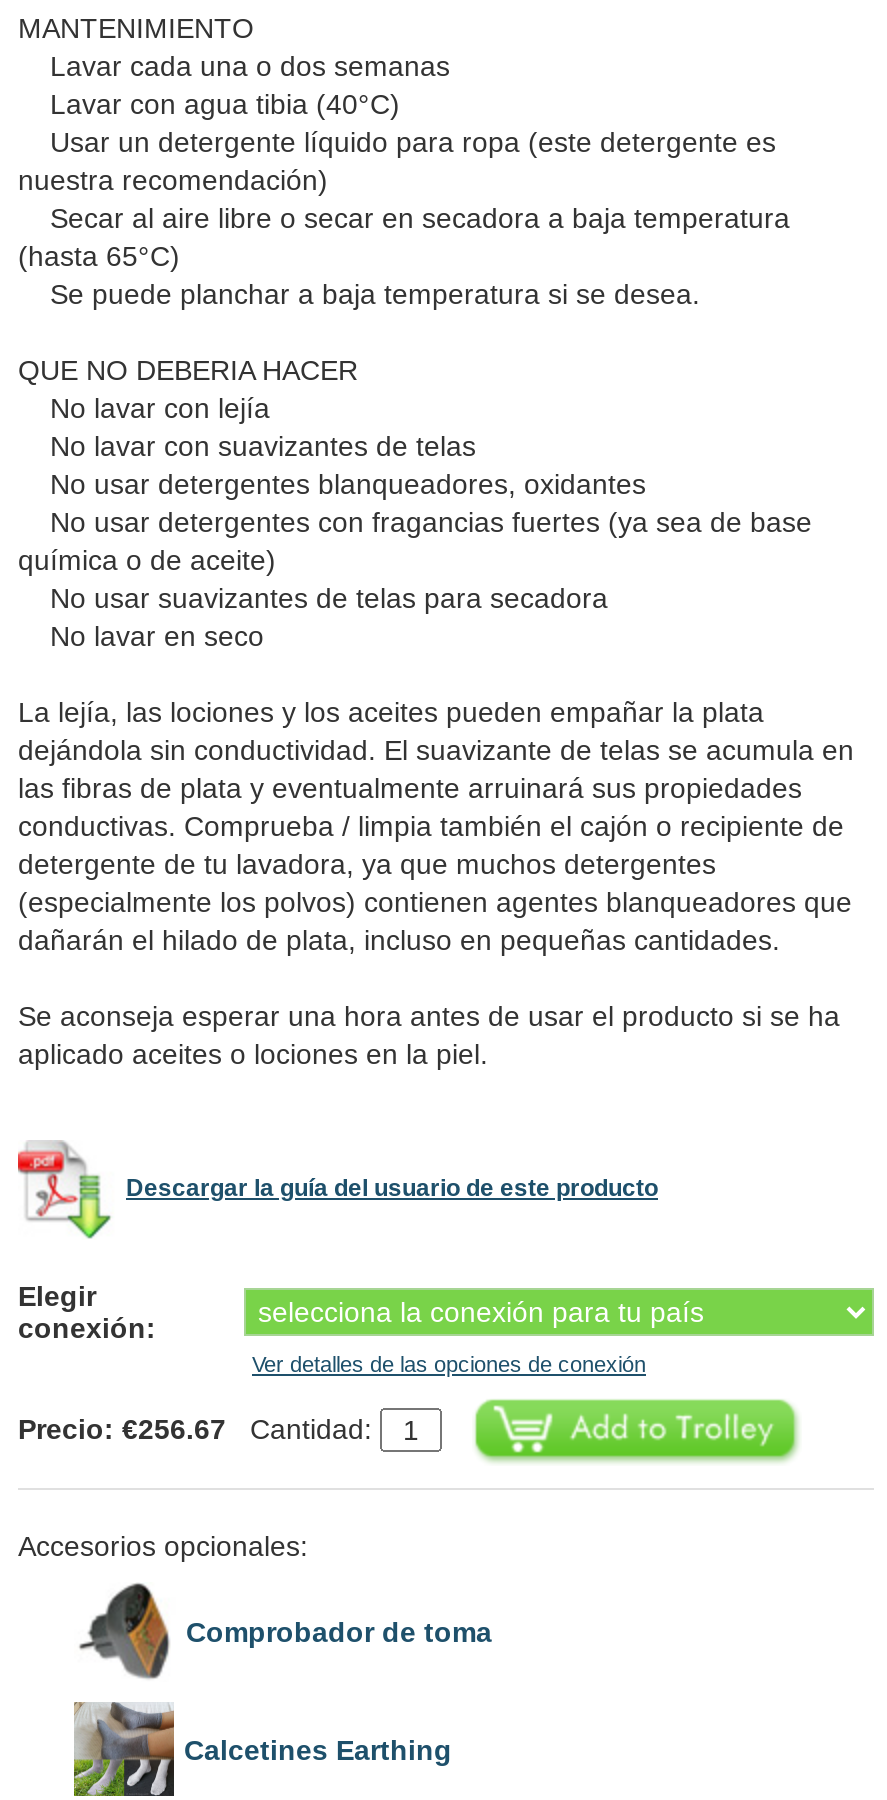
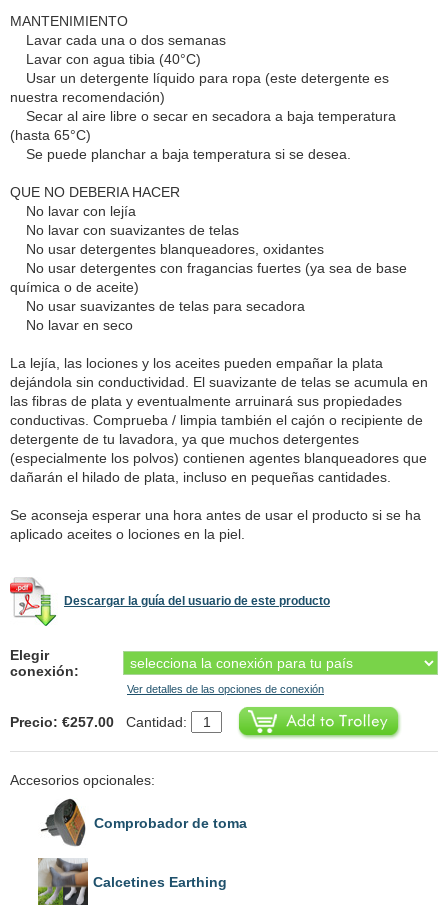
- Precio: €256.67 Cantidad:
+ Precio: €257.00 Cantidad:
